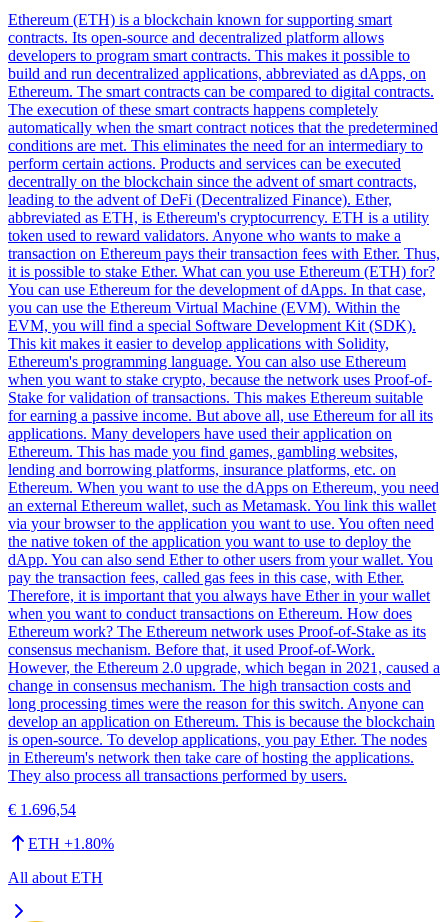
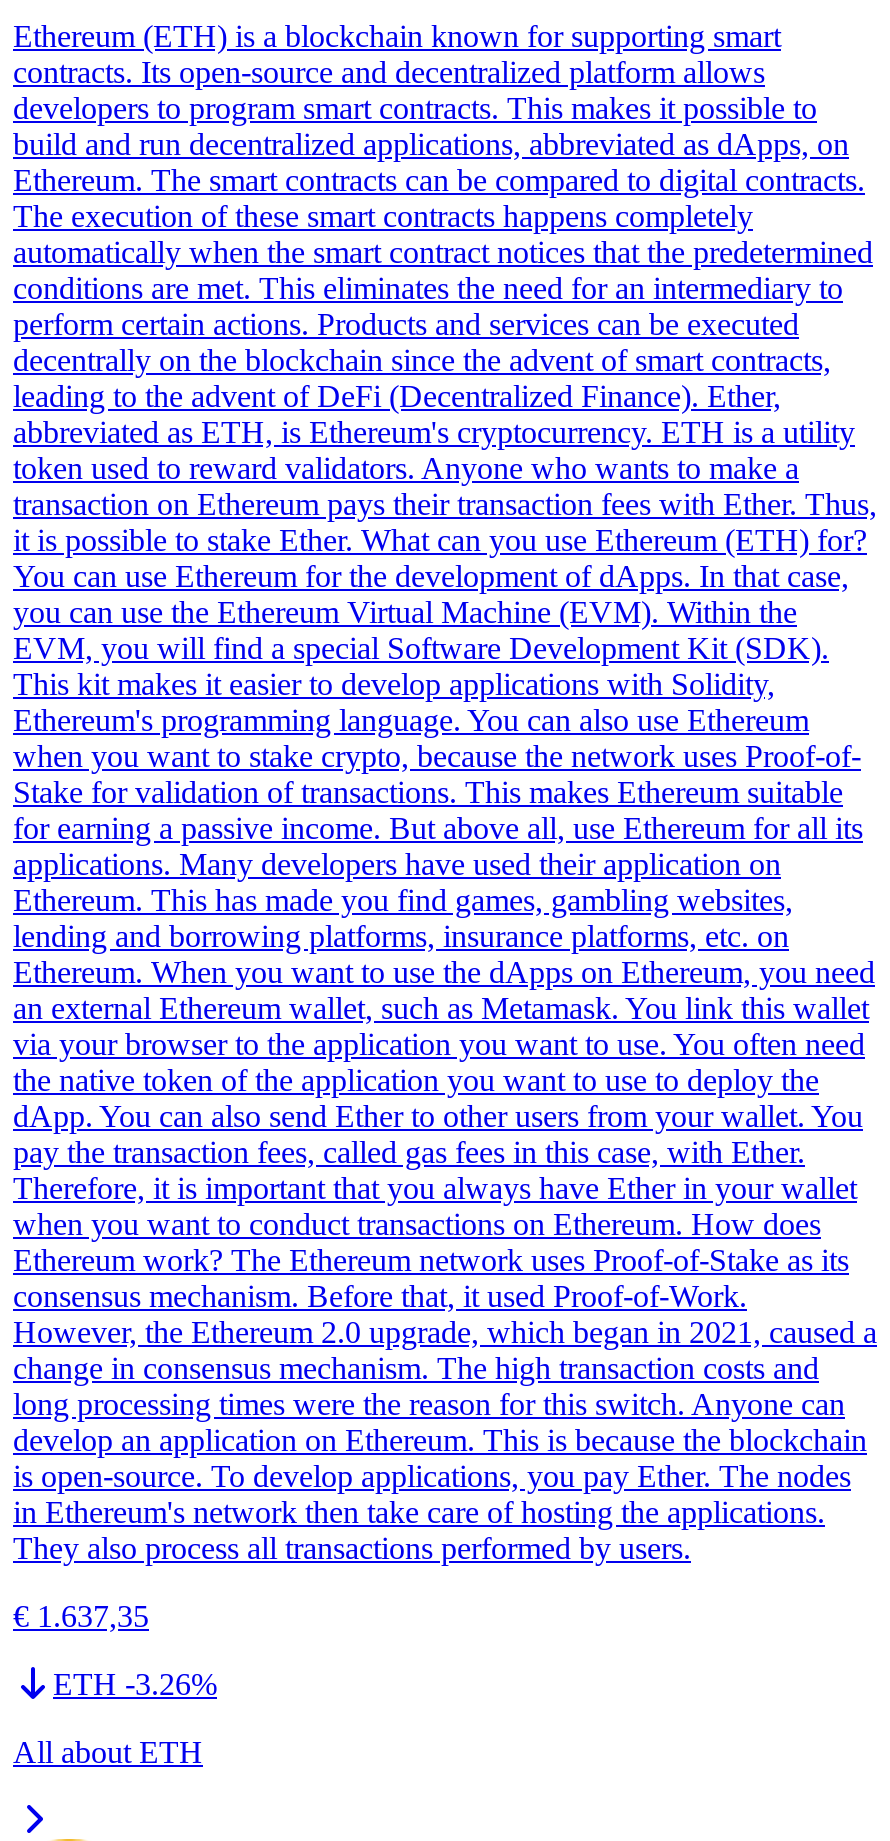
- € 1.696,54
+ € 1.637,35

- ETH + 1.80%
+ ETH -3.26%
